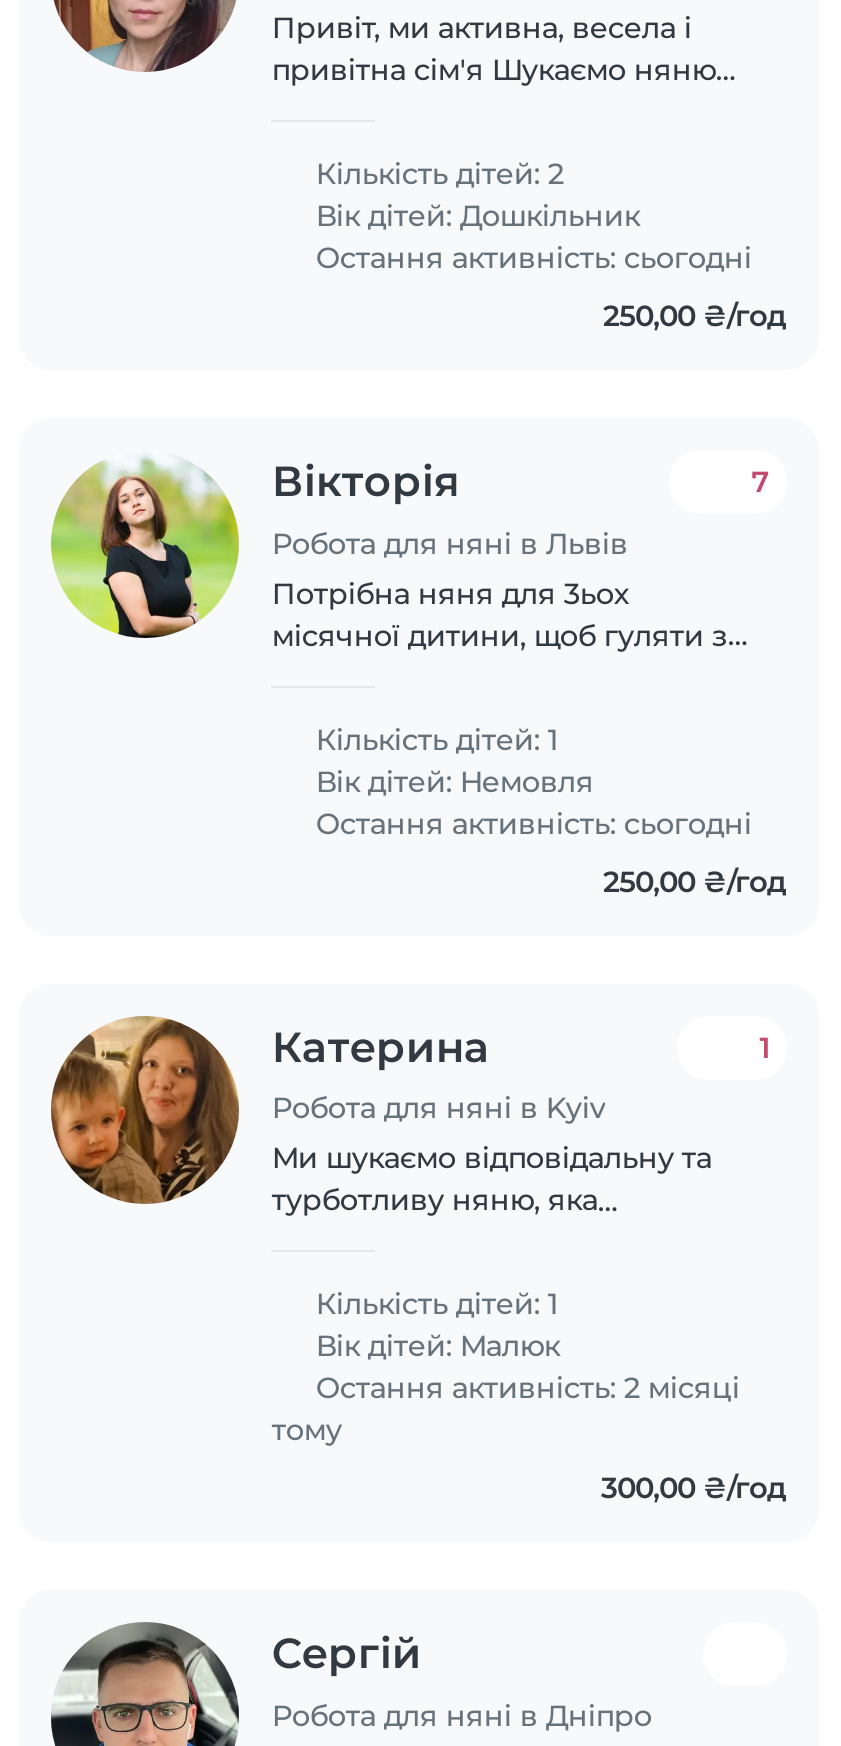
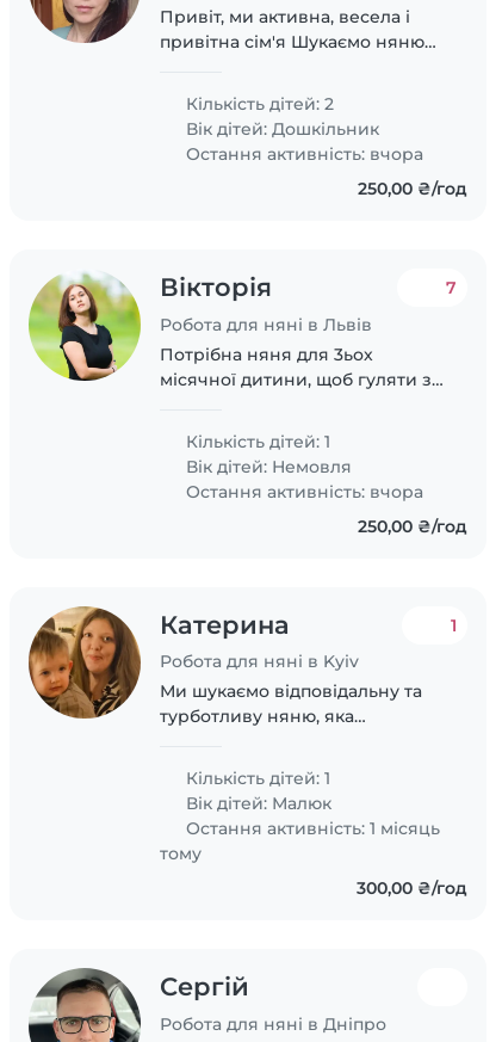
- Остання активність: сьогодні
+ Остання активність: вчора

- Остання активність: сьогодні
+ Остання активність: вчора

- Остання активність: 2 місяці
+ Остання активність: 1 місяць
